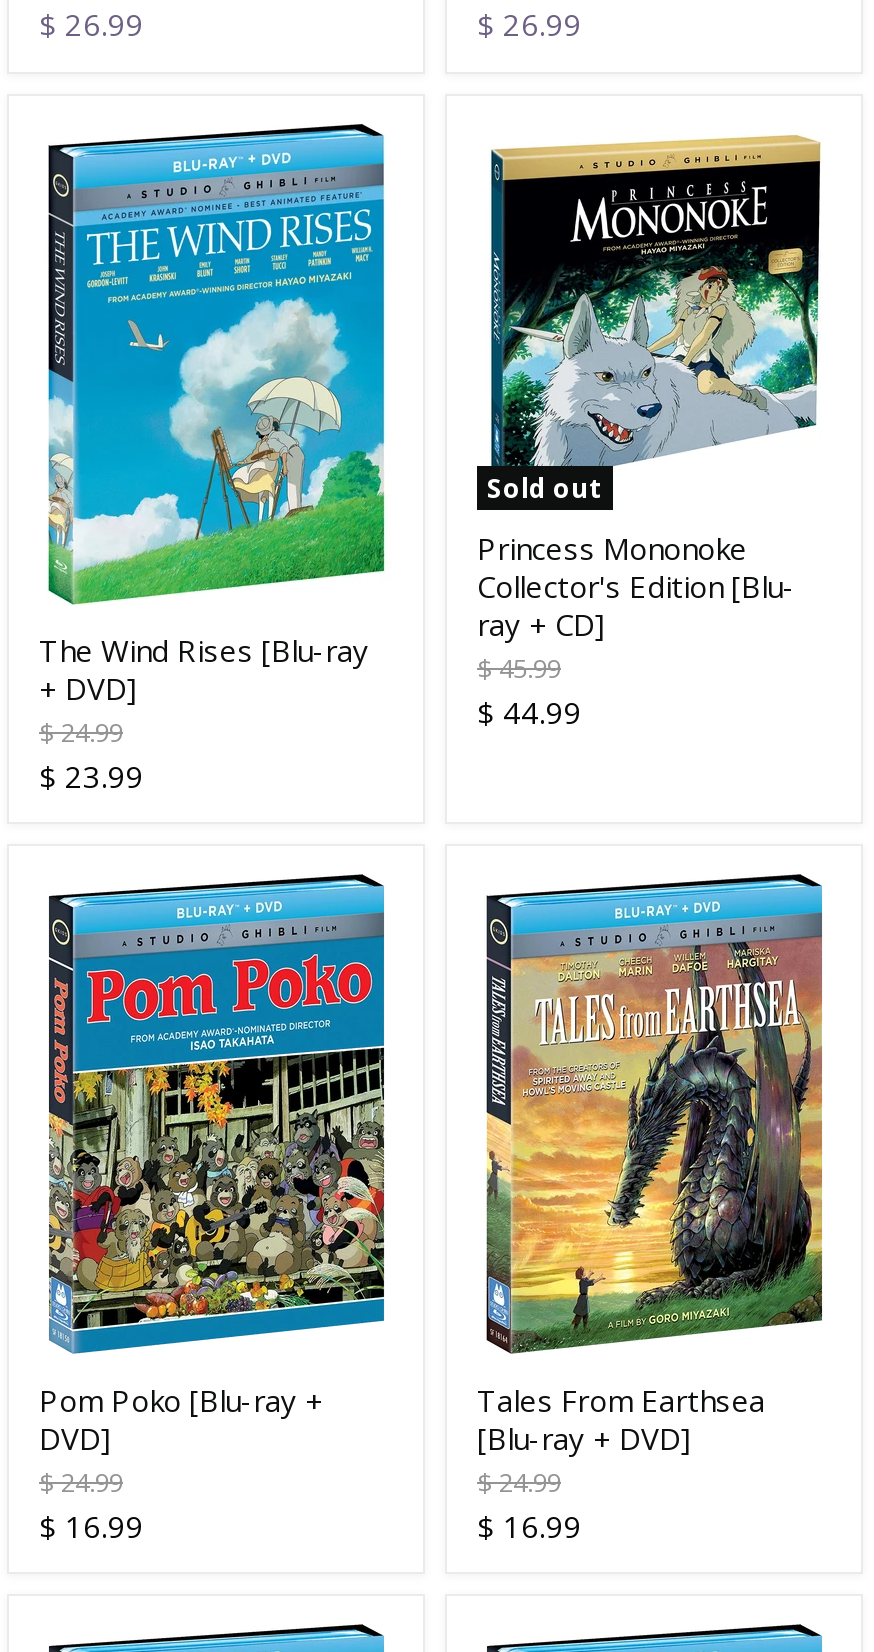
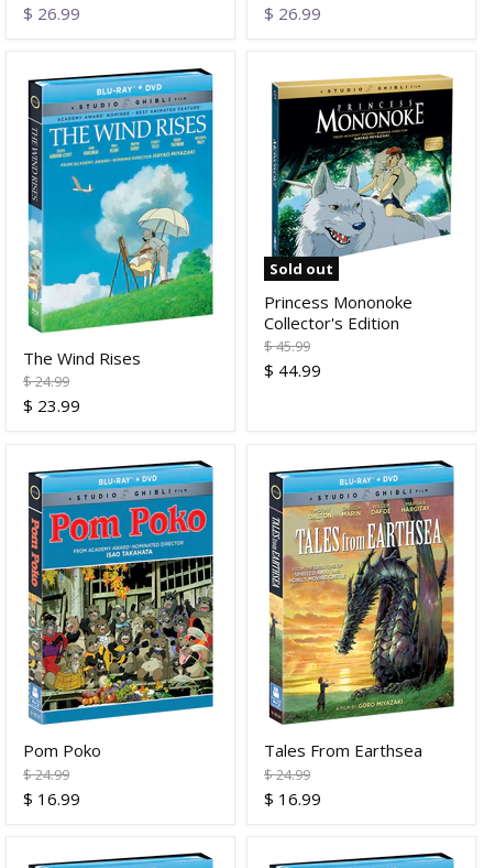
- Collector's Edition [Blu-
- ray + CD]
+ Collector's Edition

- The Wind Rises [Blu-ray
- + DVD]
+ The Wind Rises

- Pom Poko [Blu-ray +
- DVD]
+ Pom Poko

- [Blu-ray + DVD]
